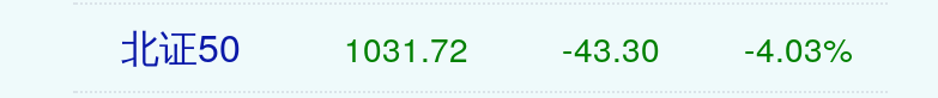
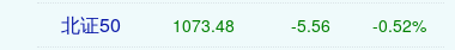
- 1031.72
+ 1073.48

- -43.30
+ -5.56

- -4.03%
+ -0.52%
